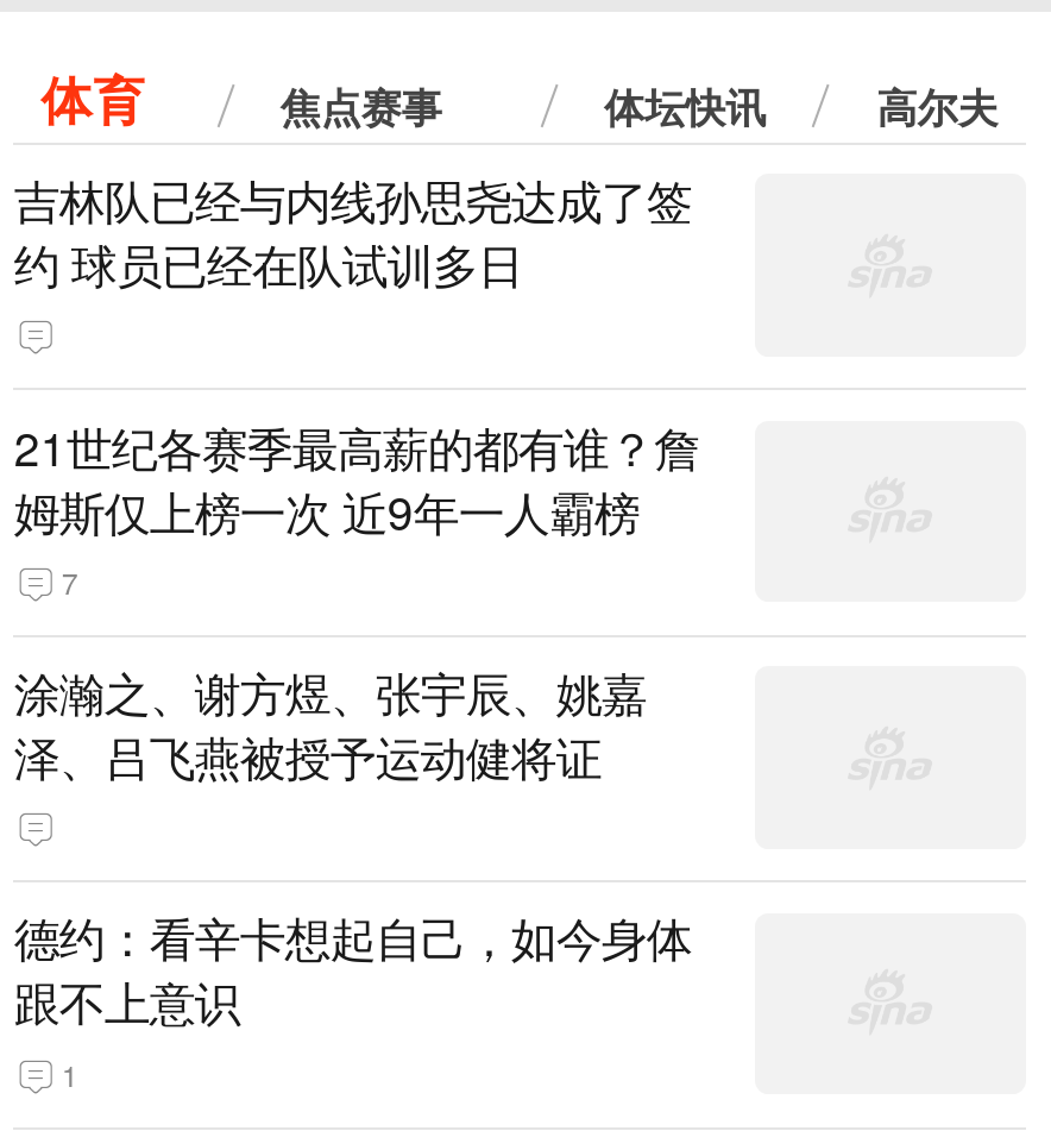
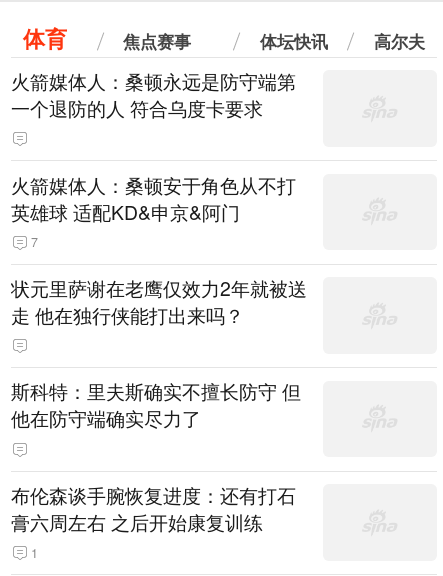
- 吉林队已经与内线孙思尧达成了签
- 约 球员已经在队试训多日
+ 火箭媒体人：桑顿永远是防守端第
+ 一个退防的人 符合乌度卡要求

- 21世纪各赛季最高薪的都有谁？詹
- 姆斯仅上榜一次 近9年一人霸榜
+ 火箭媒体人：桑顿安于角色从不打
+ 英雄球 适配KD&申京&阿门

- 涂瀚之、谢方煜、张宇辰、姚嘉
- 泽、吕飞燕被授予运动健将证
- 德约：看辛卡想起自己，如今身体
- 跟不上意识
+ 状元里萨谢在老鹰仅效力2年就被送
+ 走 他在独行侠能打出来吗？
+ 斯科特：里夫斯确实不擅长防守 但
+ 他在防守端确实尽力了
+ 布伦森谈手腕恢复进度：还有打石
+ 膏六周左右 之后开始康复训练
